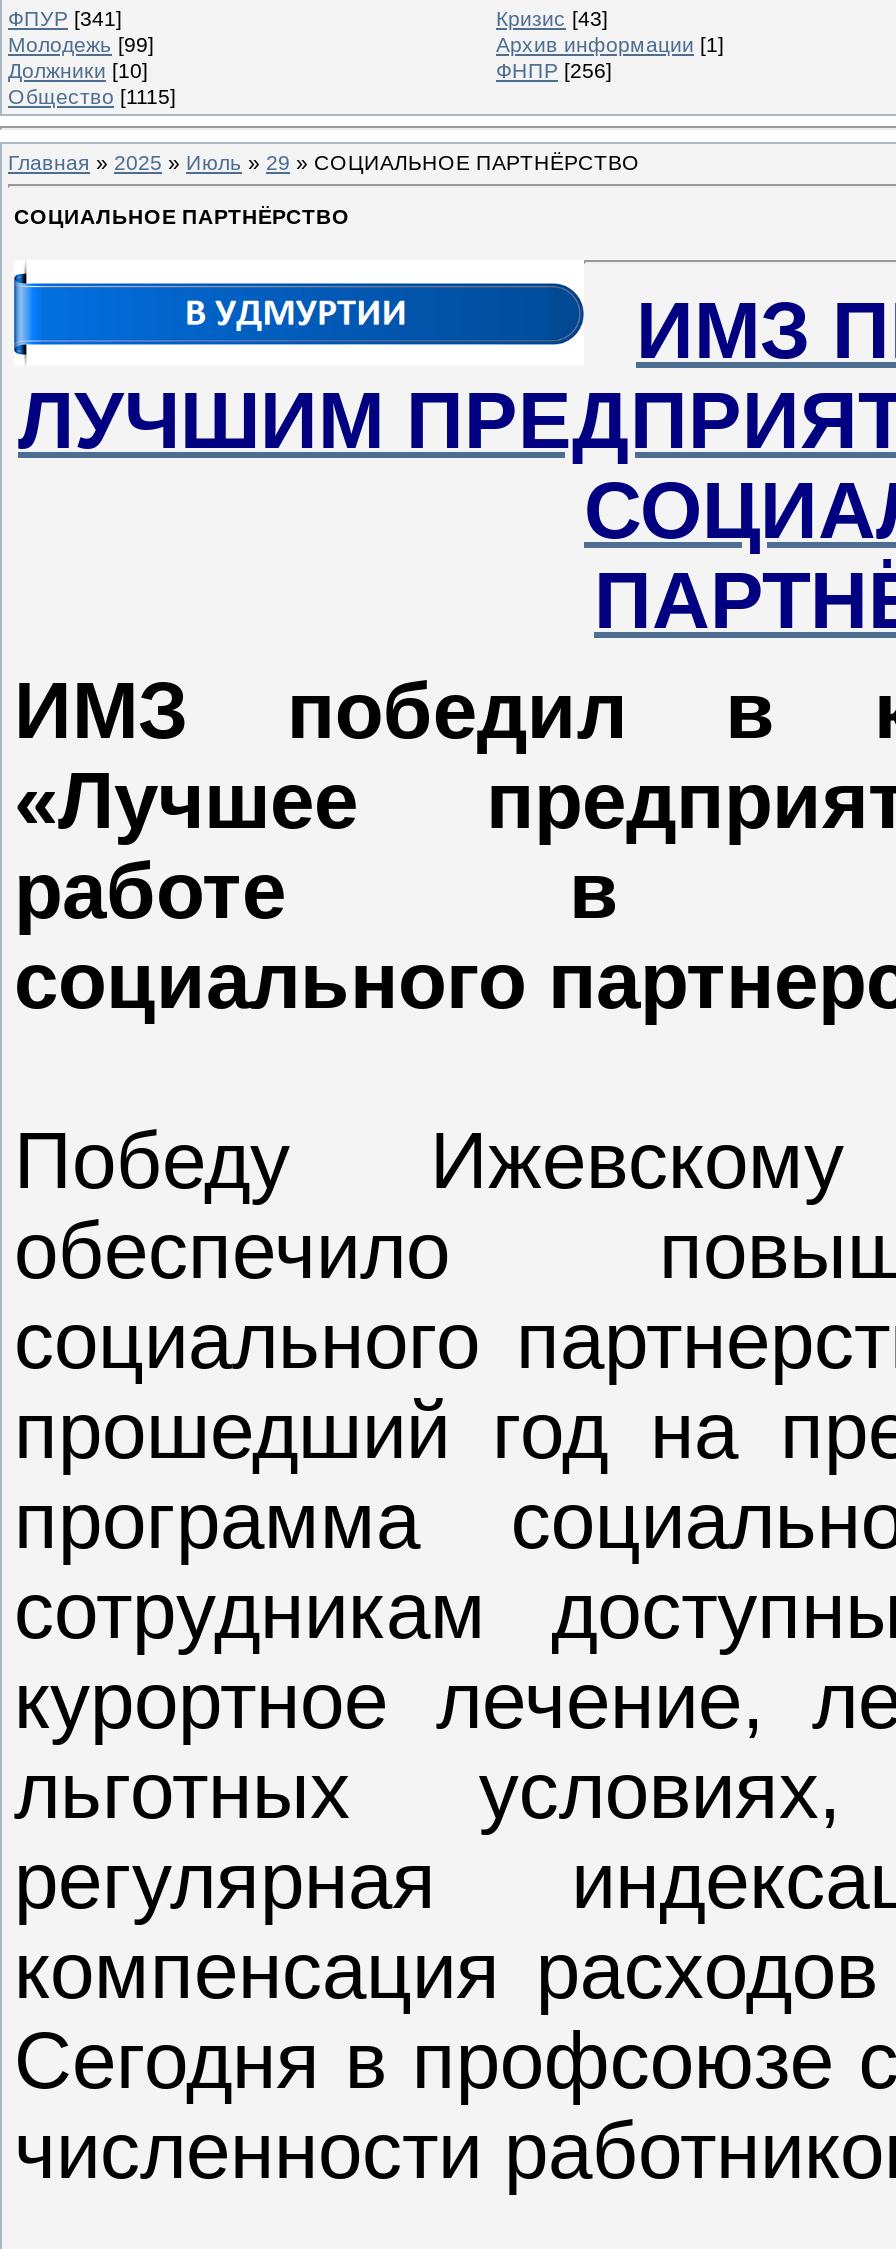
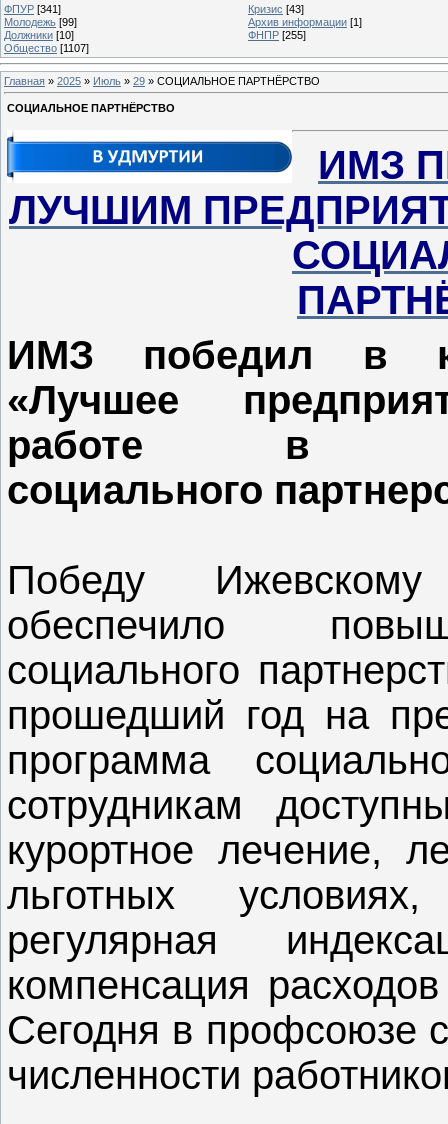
- ФНПР [256]
+ ФНПР [255]

- Общество [1115]
+ Общество [1107]
